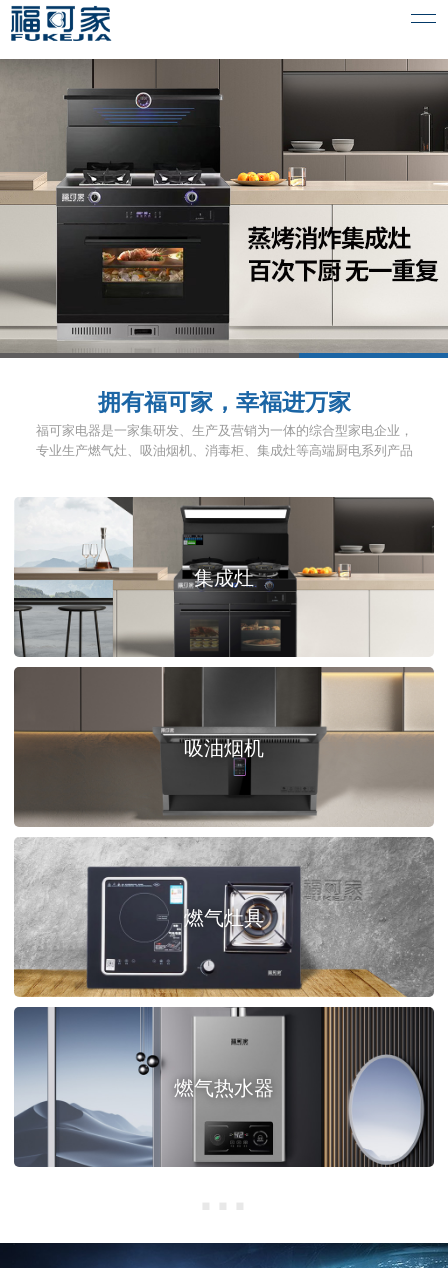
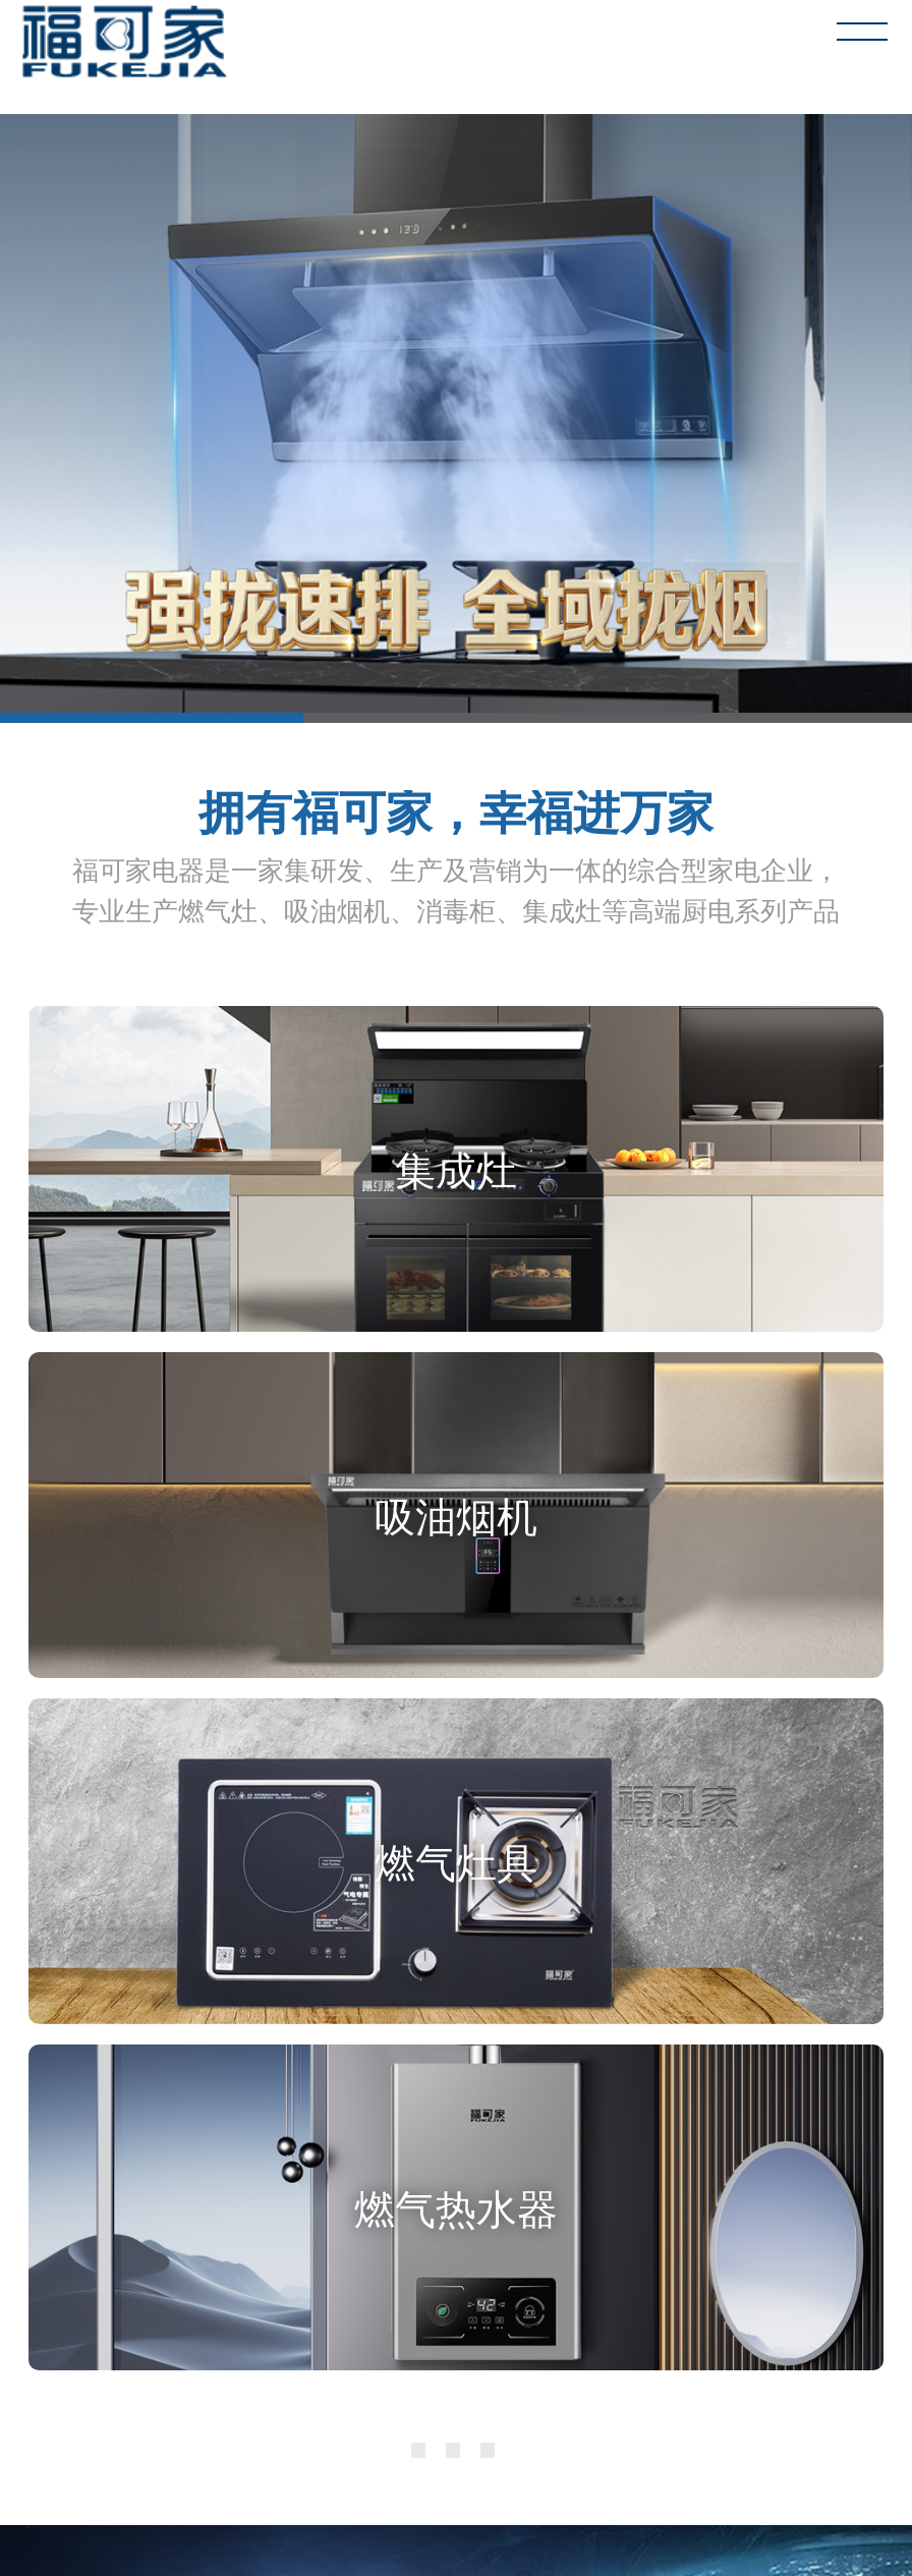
- [image]
+ [image]
